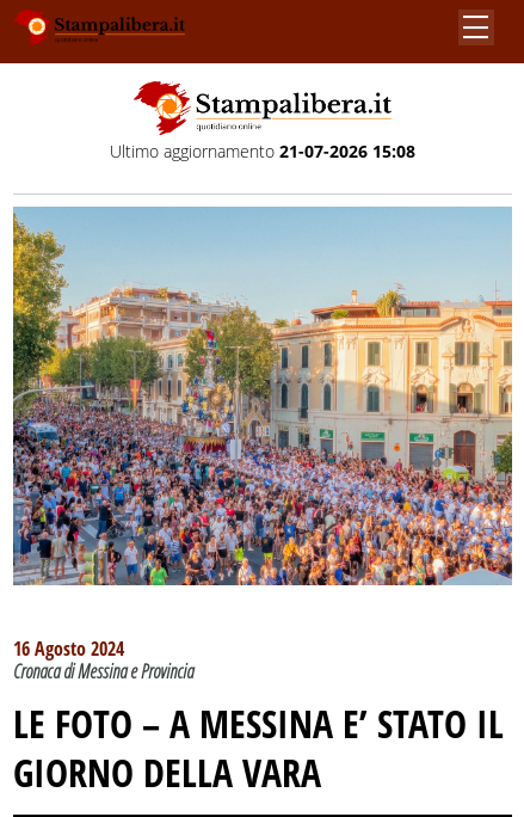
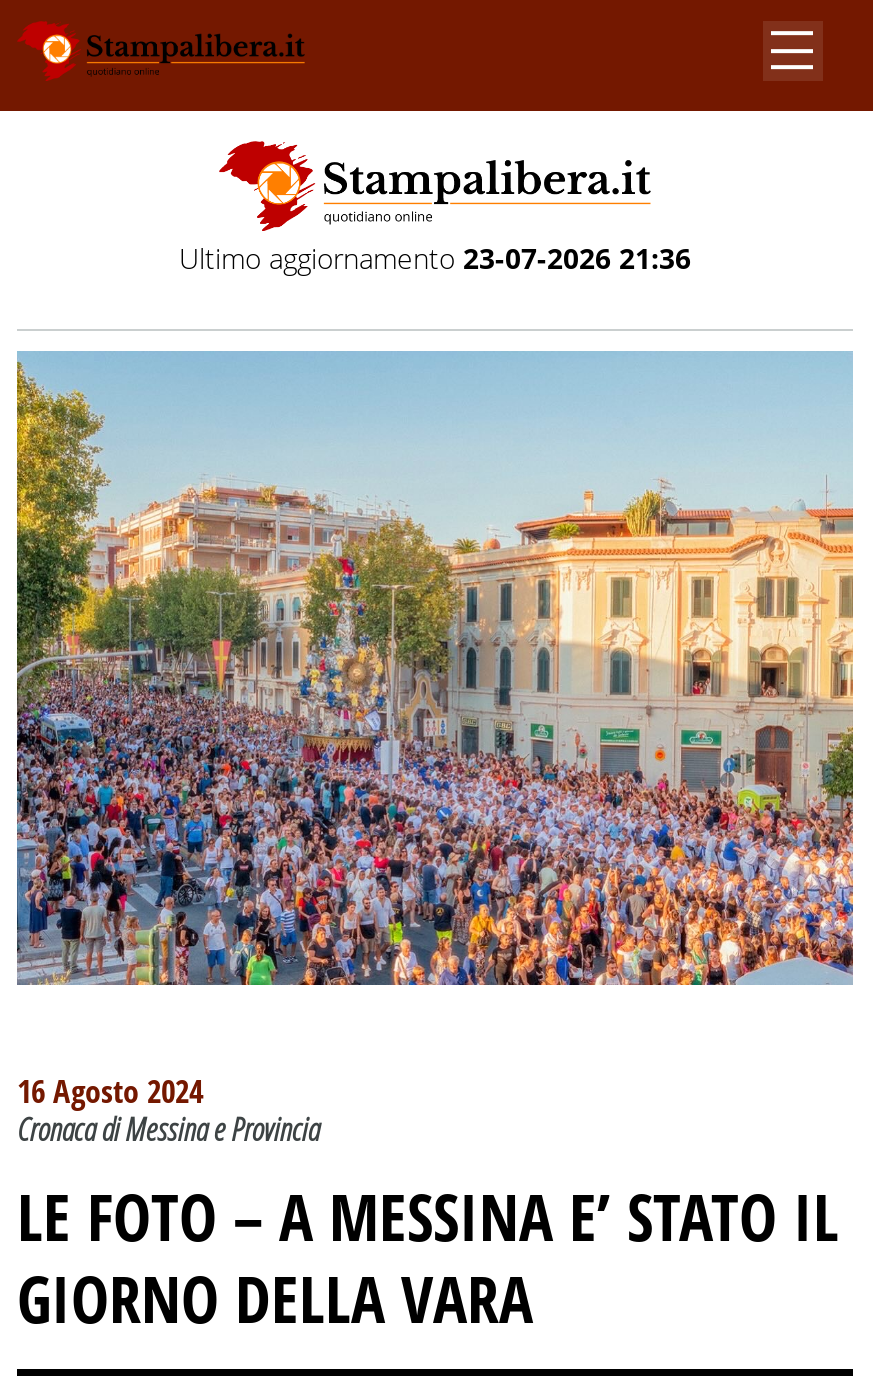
- Ultimo aggiornamento 21-07-2026 15:08
+ Ultimo aggiornamento 23-07-2026 21:36
